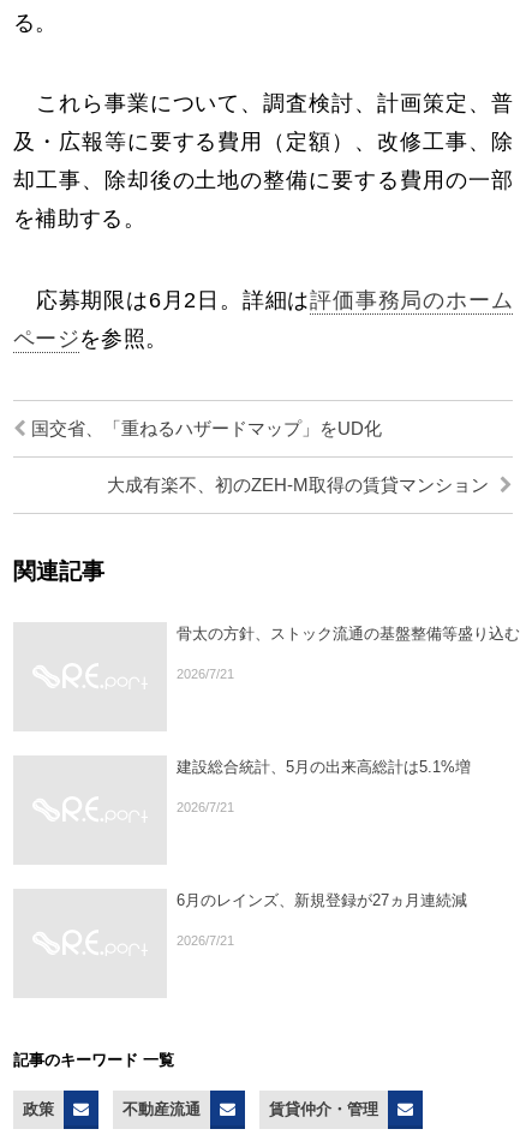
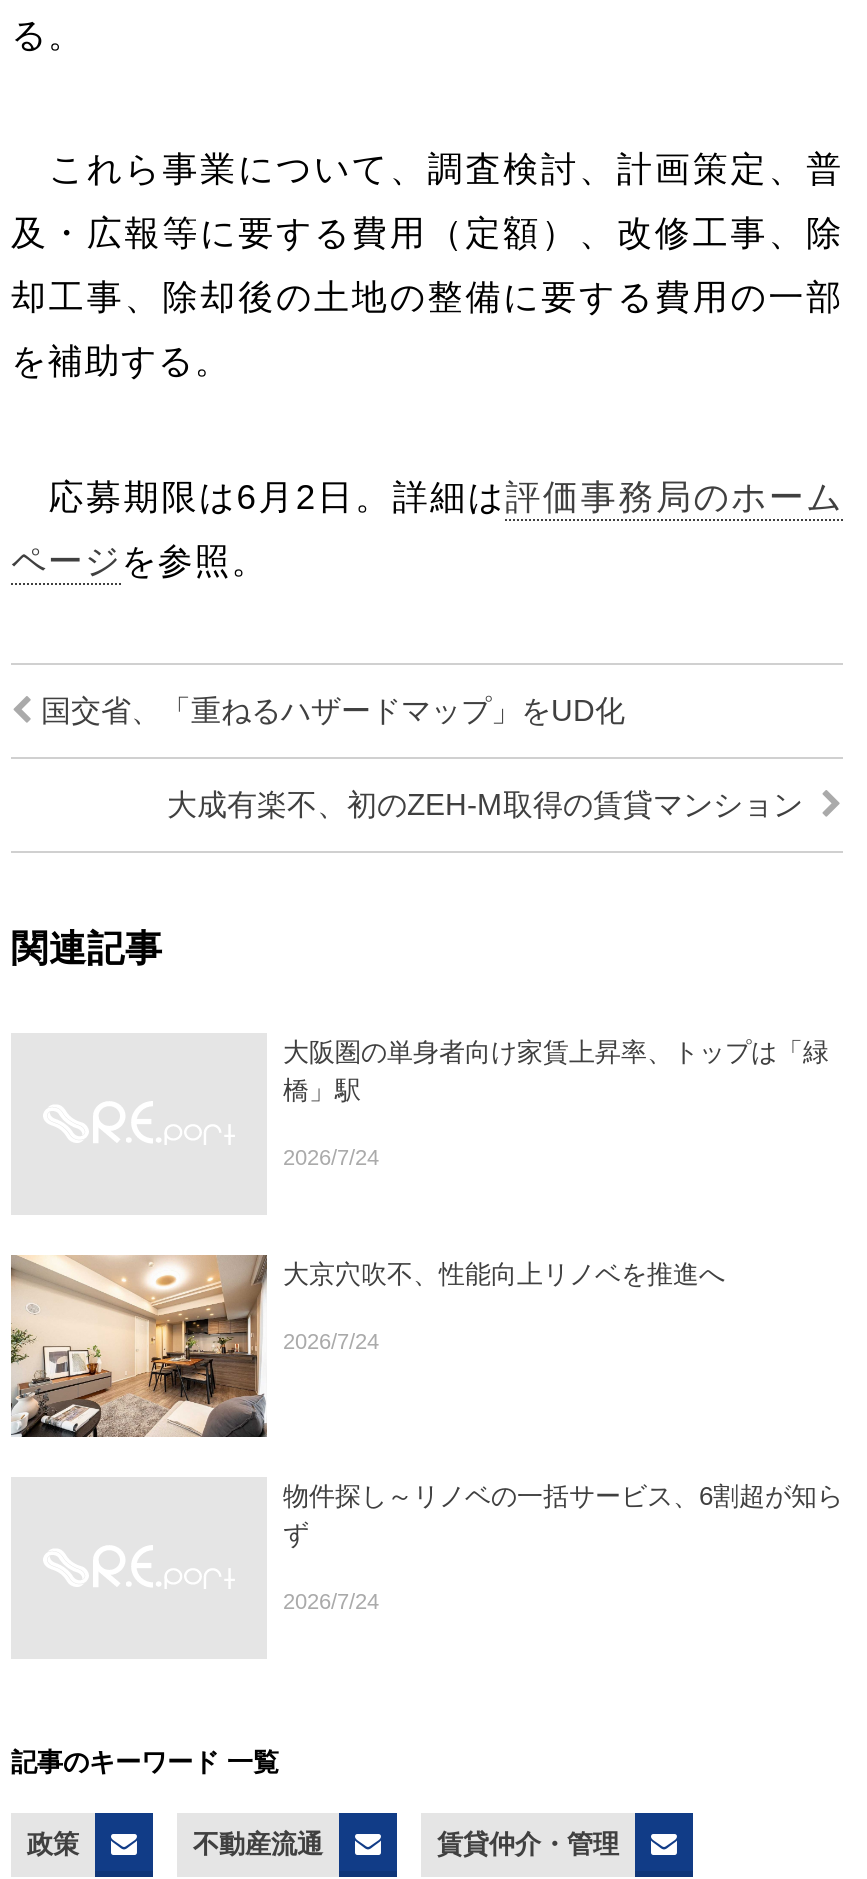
+ [image]

- 骨太の方針、ストック流通の基盤整備等盛り込む
+ 大阪圏の単身者向け家賃上昇率、トップは「緑
+ 橋」駅

- 2026/7/21
+ 2026/7/24

- 建設総合統計、5月の出来高総計は5.1%増
+ 大京穴吹不、性能向上リノベを推進へ

- 2026/7/21
+ 2026/7/24

- 6月のレインズ、新規登録が27ヵ月連続減
+ 物件探し～リノベの一括サービス、6割超が知ら
+ ず

- 2026/7/21
+ 2026/7/24
